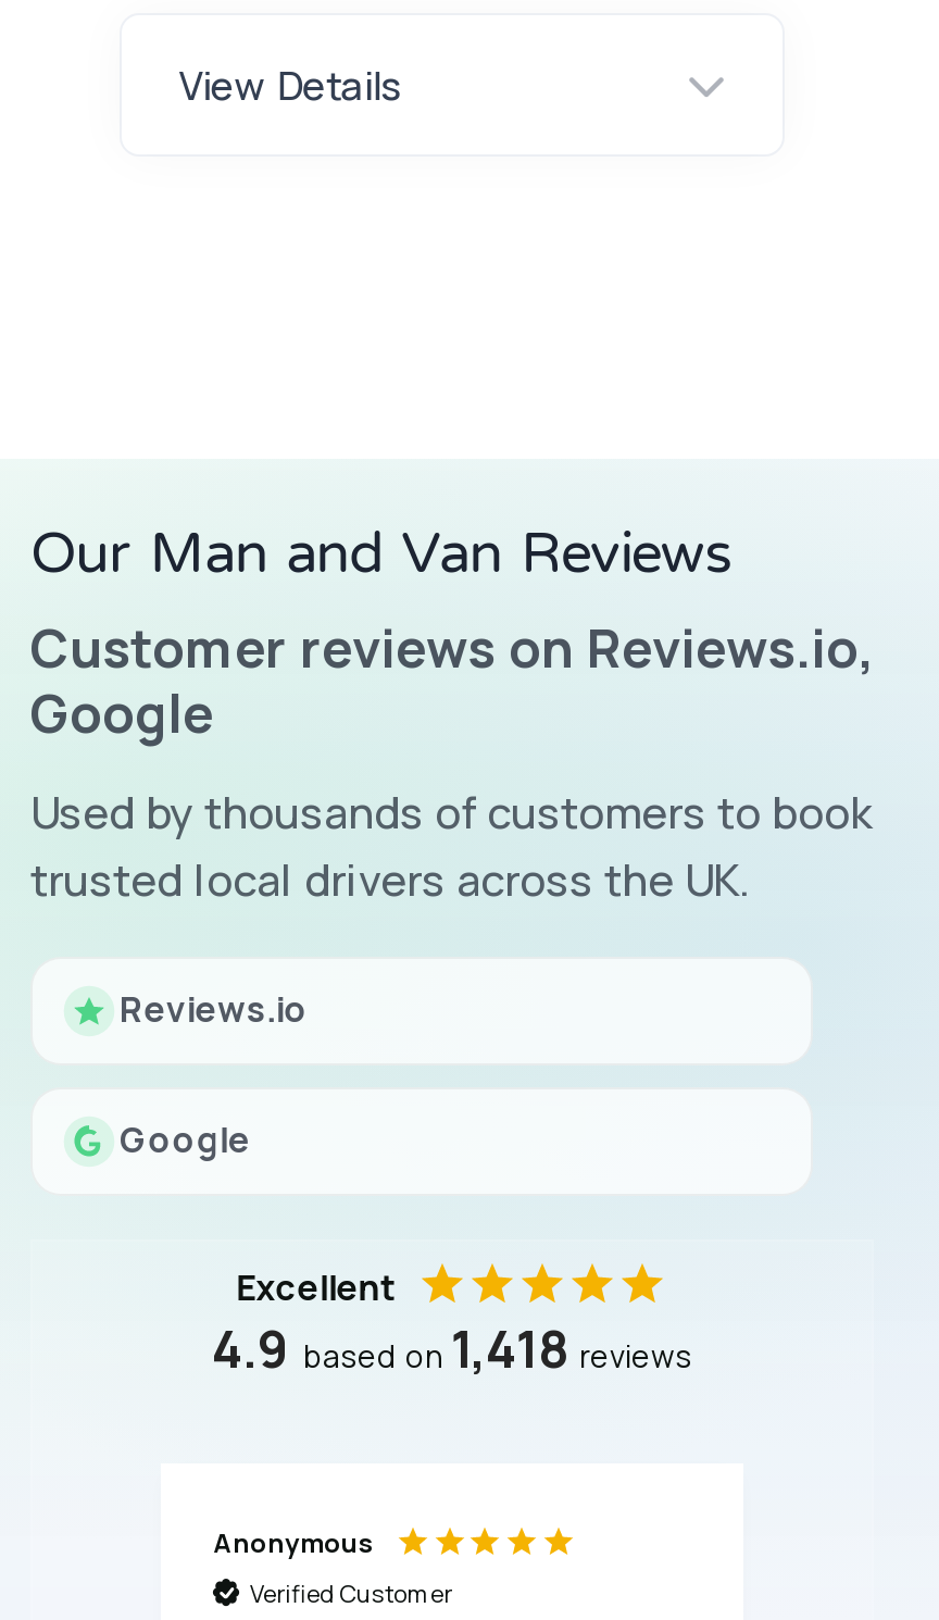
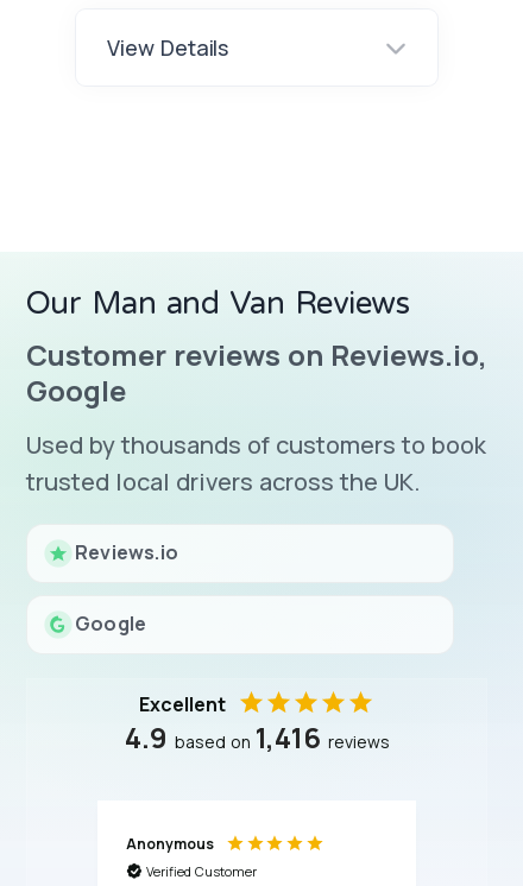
- 4.9 based on 1,418 reviews
+ 4.9 based on 1,416 reviews
